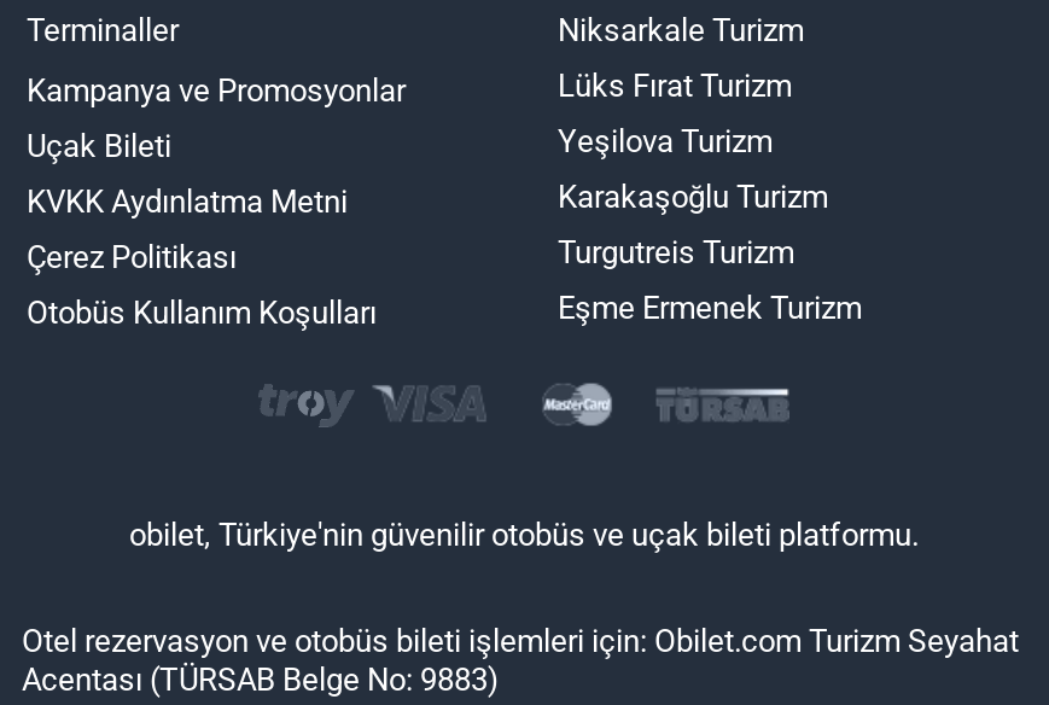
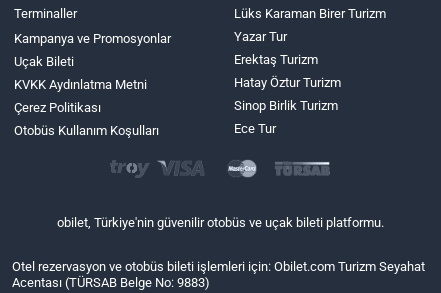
- Niksarkale Turizm
+ Lüks Karaman Birer Turizm

- Lüks Fırat Turizm
+ Yazar Tur

- Yeşilova Turizm
+ Erektaş Turizm

- Karakaşoğlu Turizm
+ Hatay Öztur Turizm

- Turgutreis Turizm
+ Sinop Birlik Turizm

- Eşme Ermenek Turizm
+ Ece Tur
